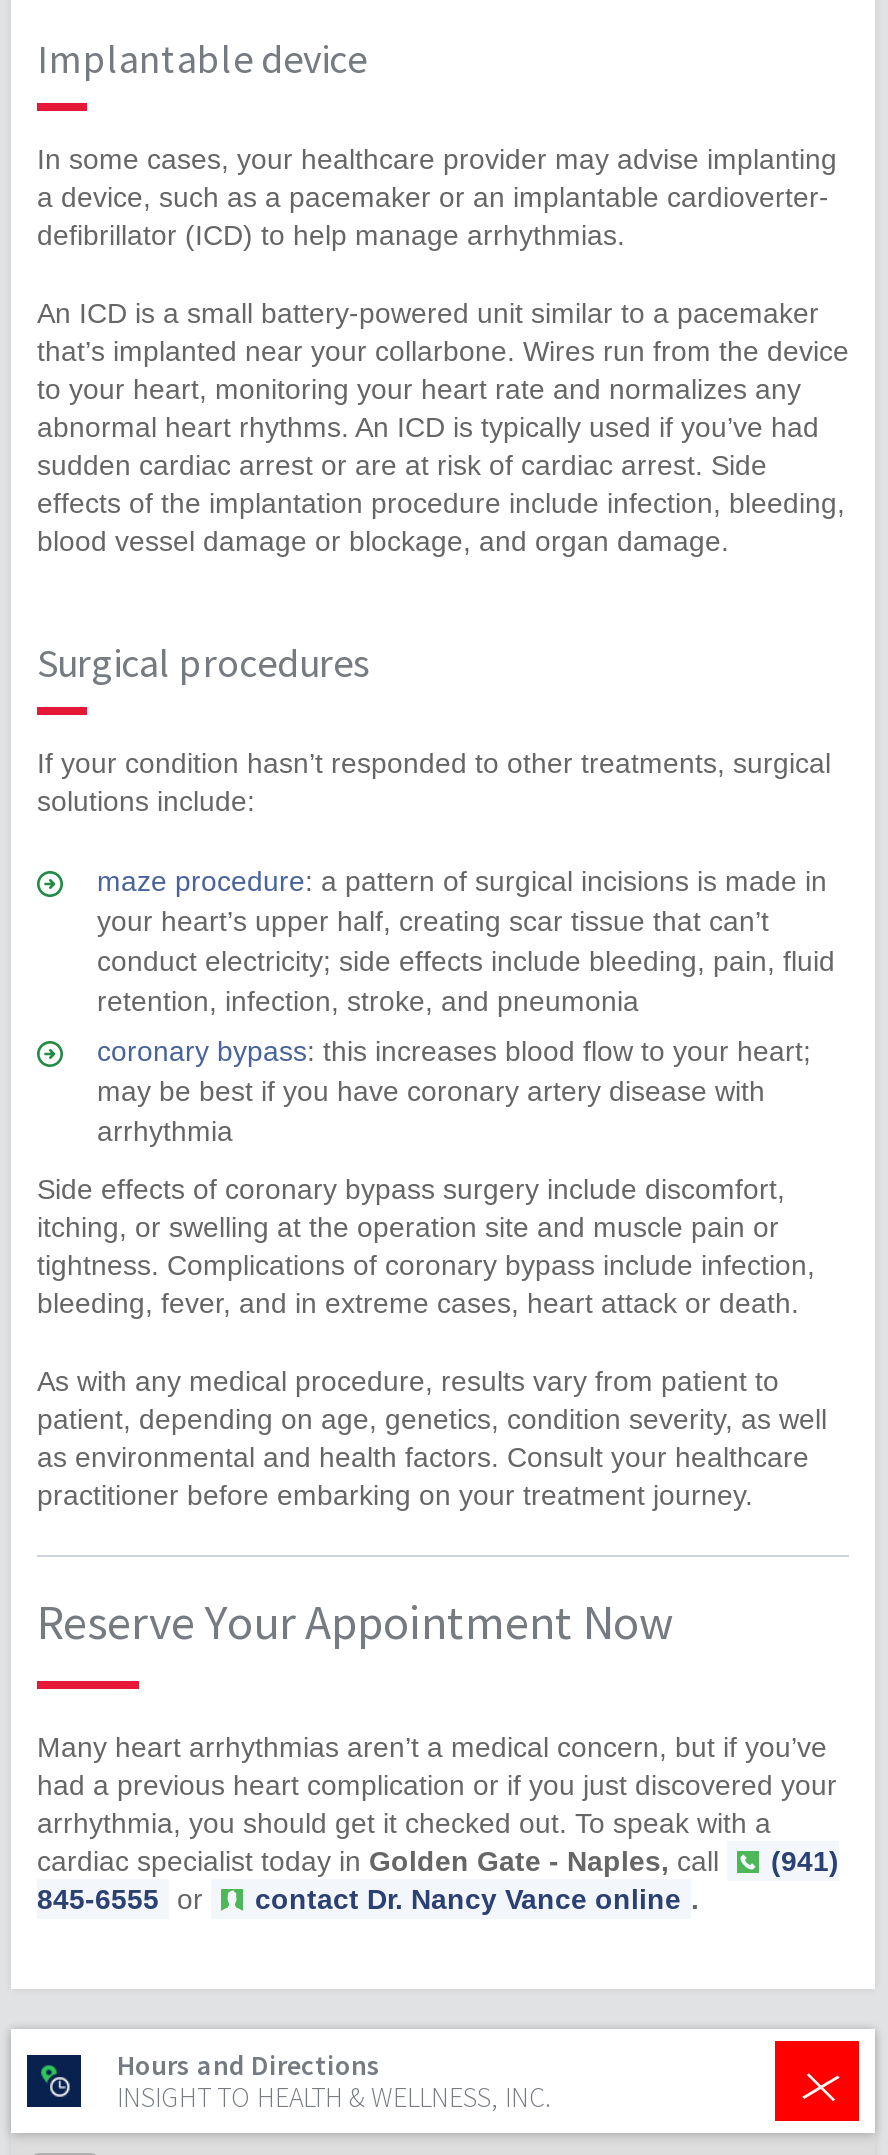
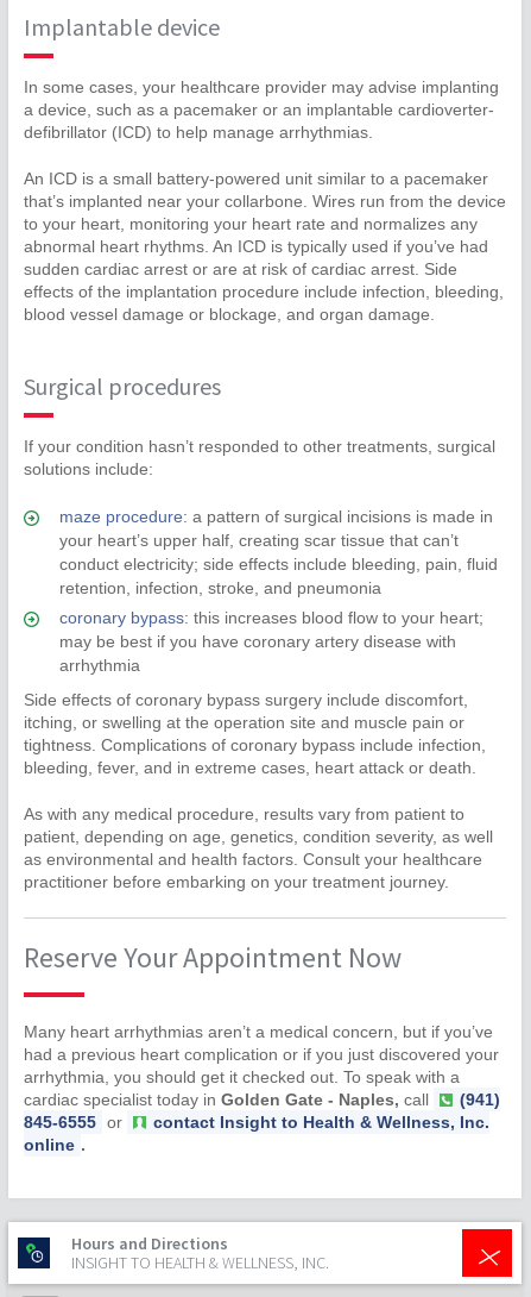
- contact Dr. Nancy Vance online .
+ contact Insight to Health & Wellness, Inc.
+ online .
